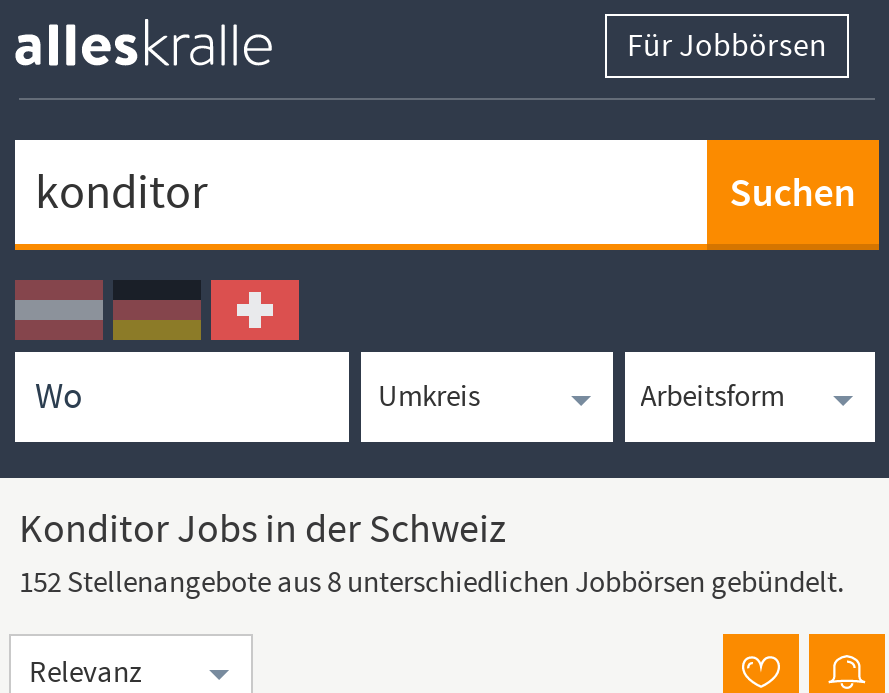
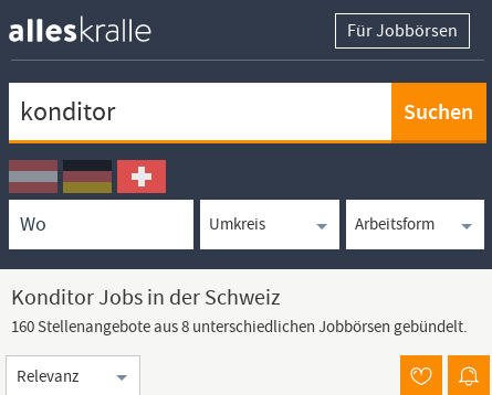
- 152 Stellenangebote aus 8 unterschiedlichen Jobbörsen gebündelt.
+ 160 Stellenangebote aus 8 unterschiedlichen Jobbörsen gebündelt.
